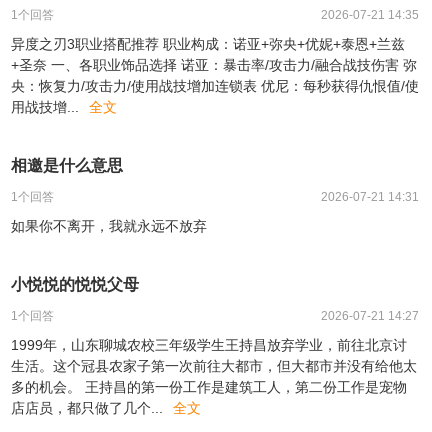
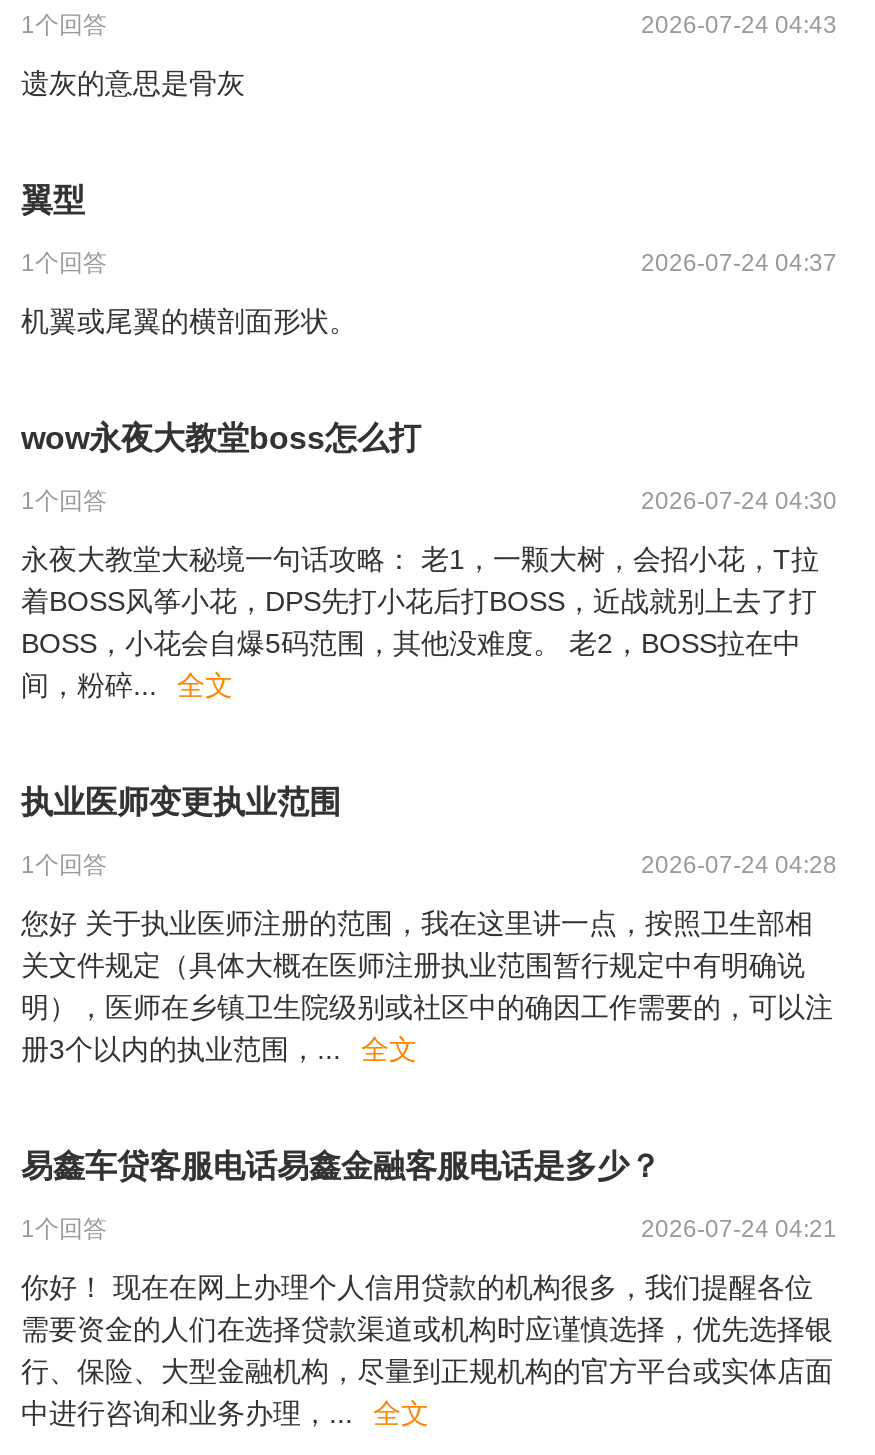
- 2026-07-21 14:35
- 异度之刃3职业搭配推荐 职业构成：诺亚+弥央+优妮+泰恩+兰兹
- +圣奈 一、各职业饰品选择 诺亚：暴击率/攻击力/融合战技伤害 弥
- 央：恢复力/攻击力/使用战技增加连锁表 优尼：每秒获得仇恨值/使
- 用战技增...
+ 2026-07-24 04:43
+ 遗灰的意思是骨灰
+ 翼型
+ 1个回答
+ 2026-07-24 04:37
+ 机翼或尾翼的横剖面形状。
+ wow永夜大教堂boss怎么打
+ 1个回答
+ 2026-07-24 04:30
+ 永夜大教堂大秘境一句话攻略： 老1，一颗大树，会招小花，T拉
+ 着BOSS风筝小花，DPS先打小花后打BOSS，近战就别上去了打
+ BOSS，小花会自爆5码范围，其他没难度。 老2，BOSS拉在中
+ 间，粉碎...

- 相邀是什么意思
+ 执业医师变更执业范围

- 2026-07-21 14:31
+ 2026-07-24 04:28

- 如果你不离开，我就永远不放弃
+ 您好 关于执业医师注册的范围，我在这里讲一点，按照卫生部相
+ 关文件规定（具体大概在医师注册执业范围暂行规定中有明确说
+ 明），医师在乡镇卫生院级别或社区中的确因工作需要的，可以注
+ 册3个以内的执业范围，...
+ 全文

- 小悦悦的悦悦父母
+ 易鑫车贷客服电话易鑫金融客服电话是多少？

- 2026-07-21 14:27
+ 2026-07-24 04:21

- 1999年，山东聊城农校三年级学生王持昌放弃学业，前往北京讨
- 生活。这个冠县农家子第一次前往大都市，但大都市并没有给他太
- 多的机会。 王持昌的第一份工作是建筑工人，第二份工作是宠物
- 店店员，都只做了几个...
+ 你好！ 现在在网上办理个人信用贷款的机构很多，我们提醒各位
+ 需要资金的人们在选择贷款渠道或机构时应谨慎选择，优先选择银
+ 行、保险、大型金融机构，尽量到正规机构的官方平台或实体店面
+ 中进行咨询和业务办理，...
